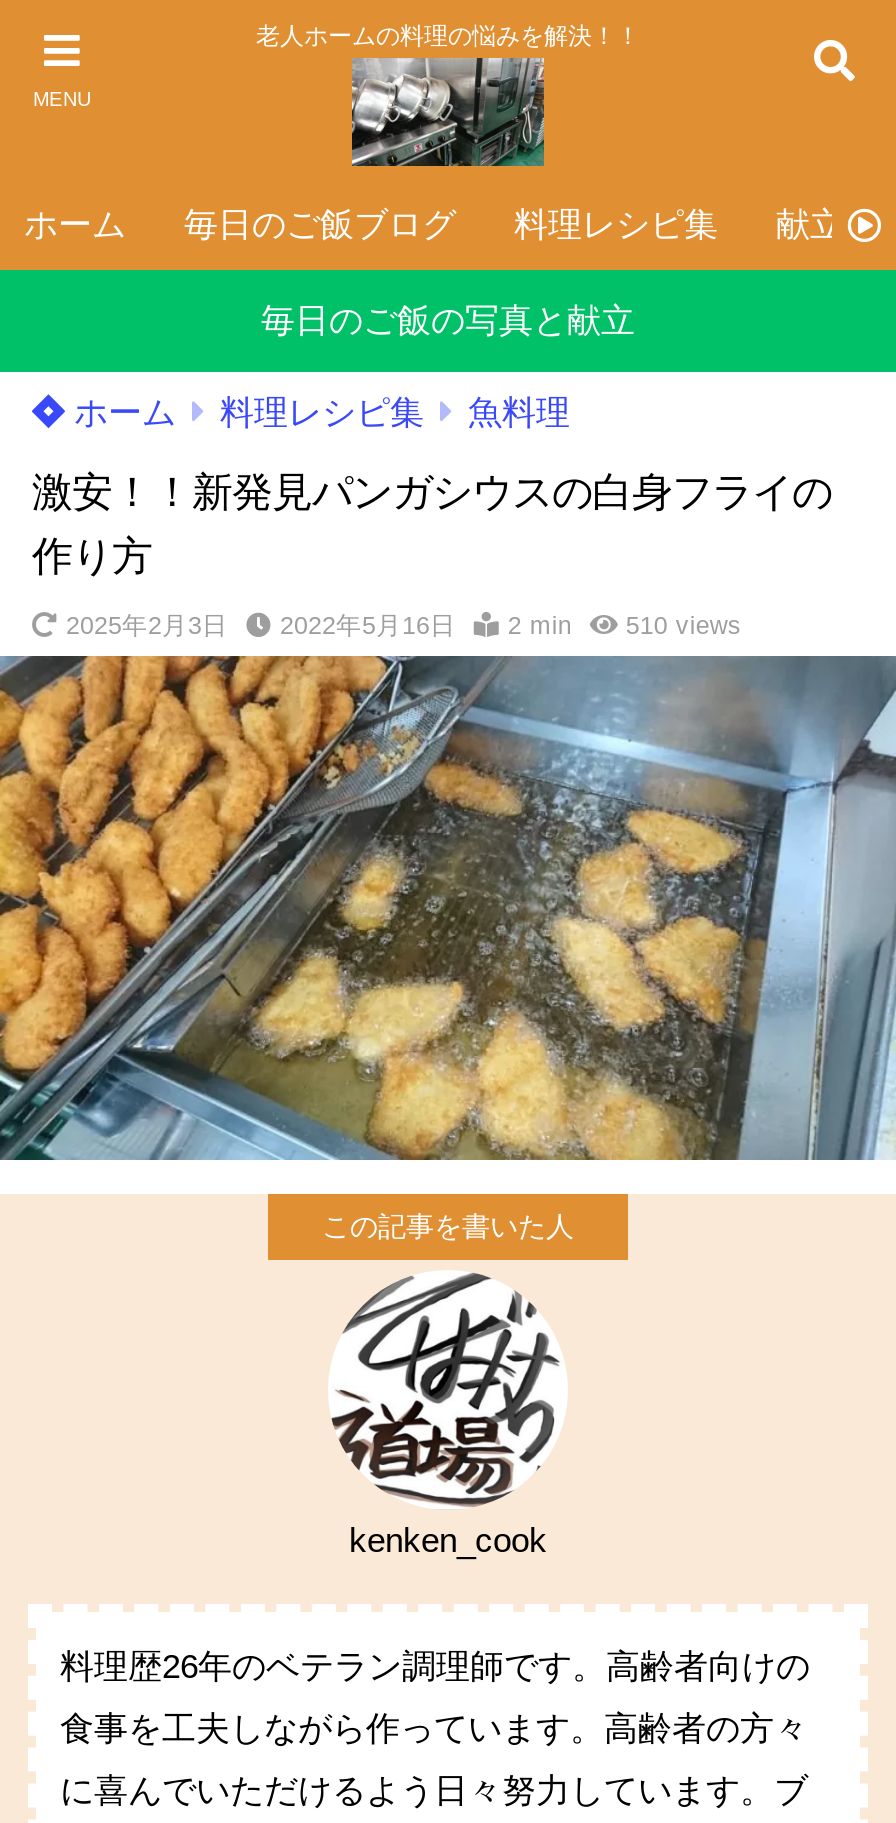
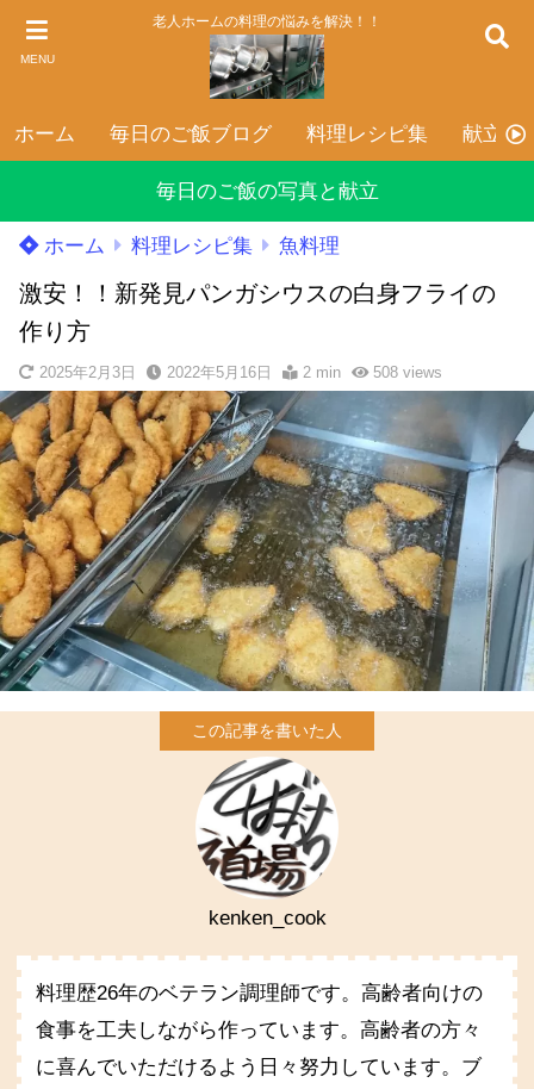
- 2025年2月3日 2022年5月16日 2 min 510 views
+ 2025年2月3日 2022年5月16日 2 min 508 views
